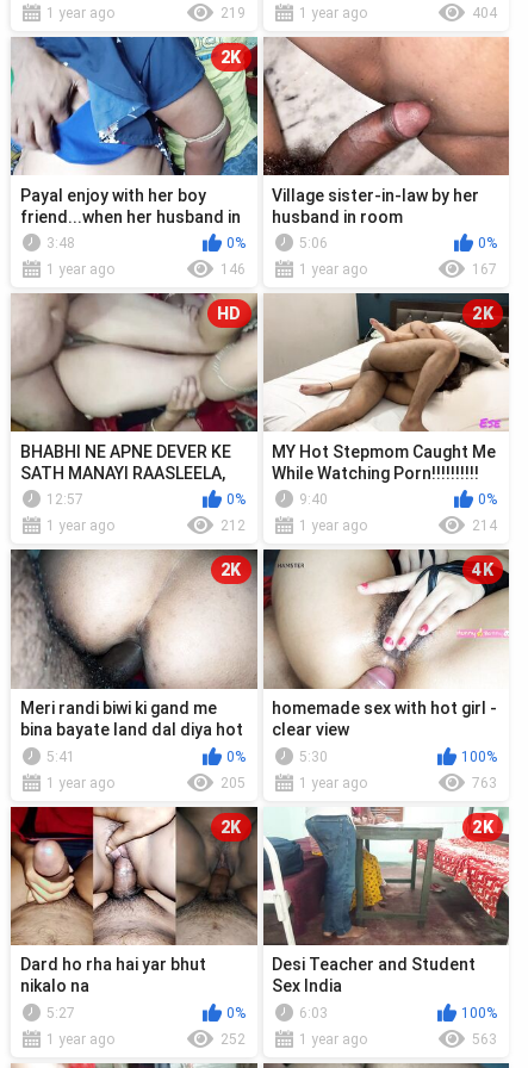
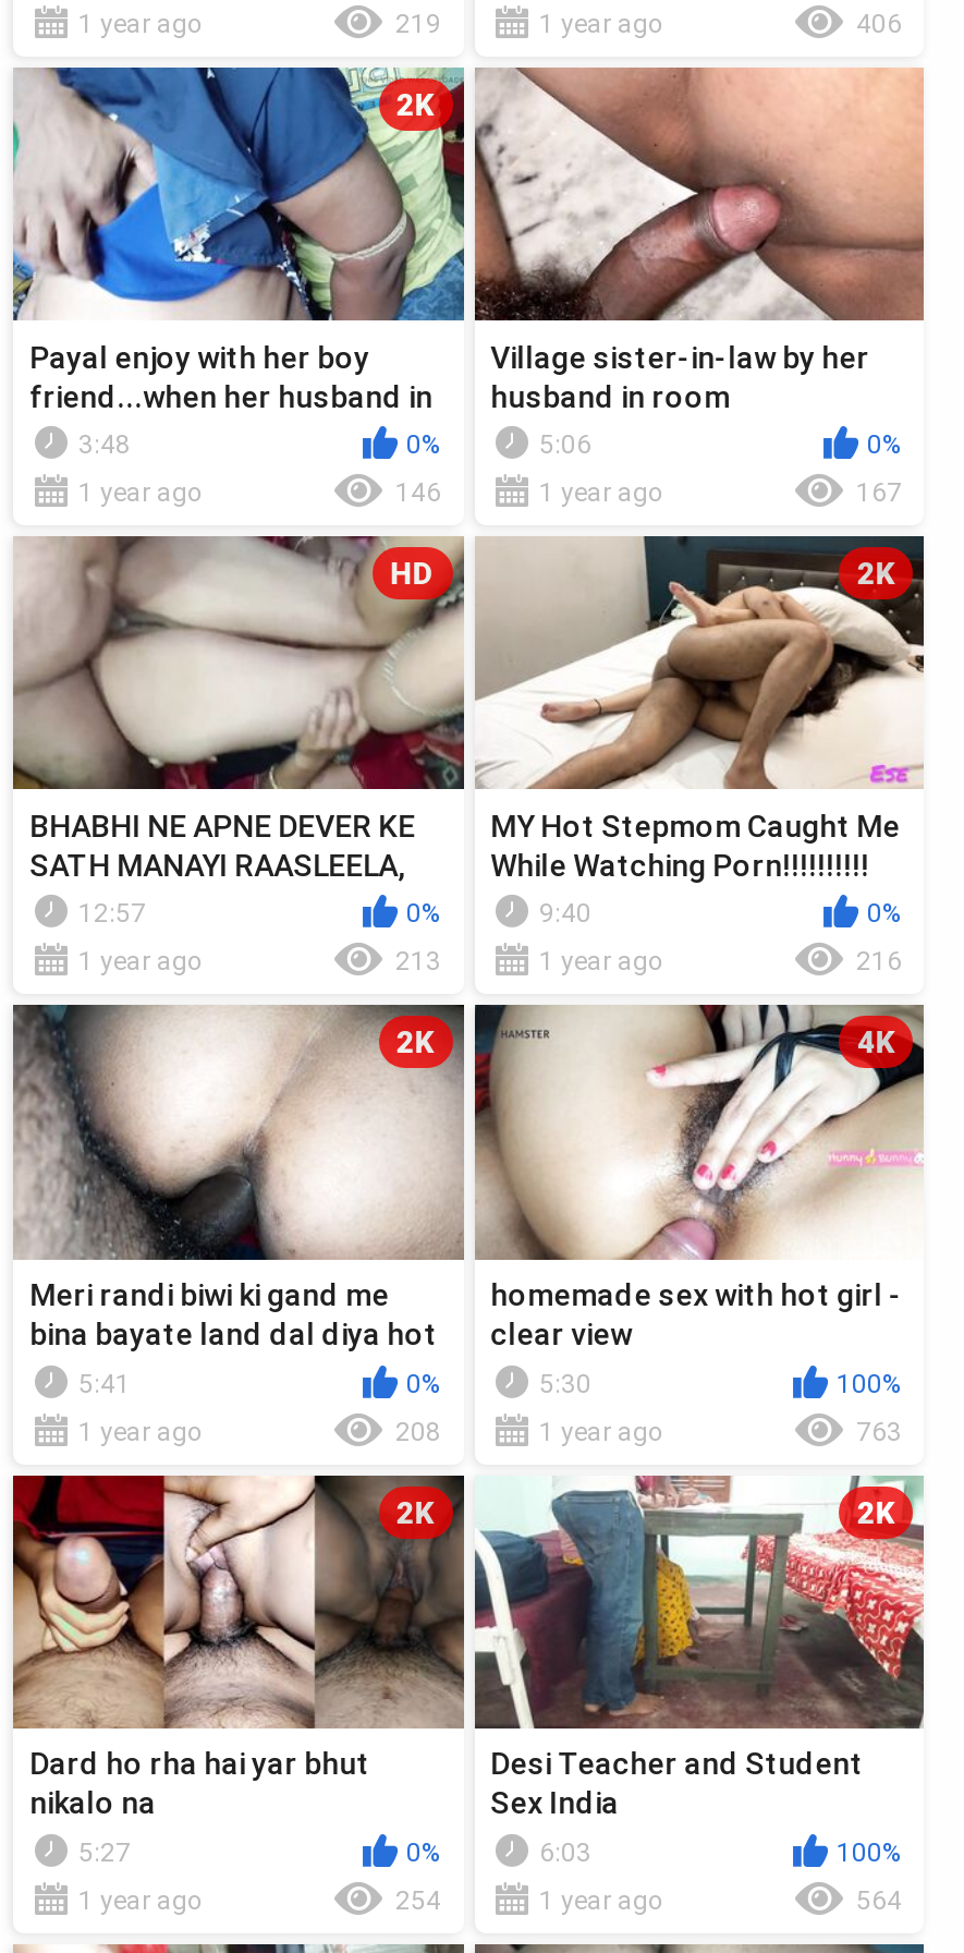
- 404
+ 406

- 212
+ 213

- 214
+ 216

- 205
+ 208

- 252
+ 254

- 563
+ 564
